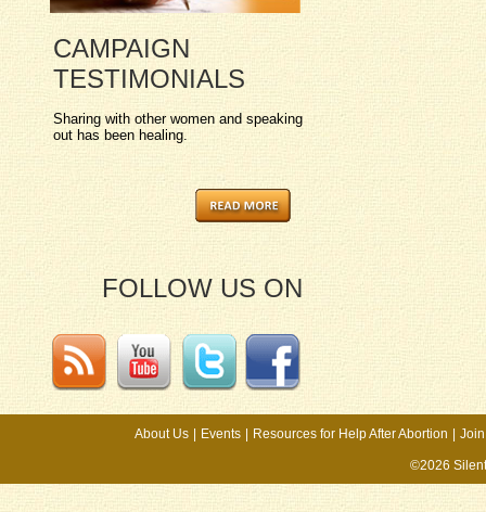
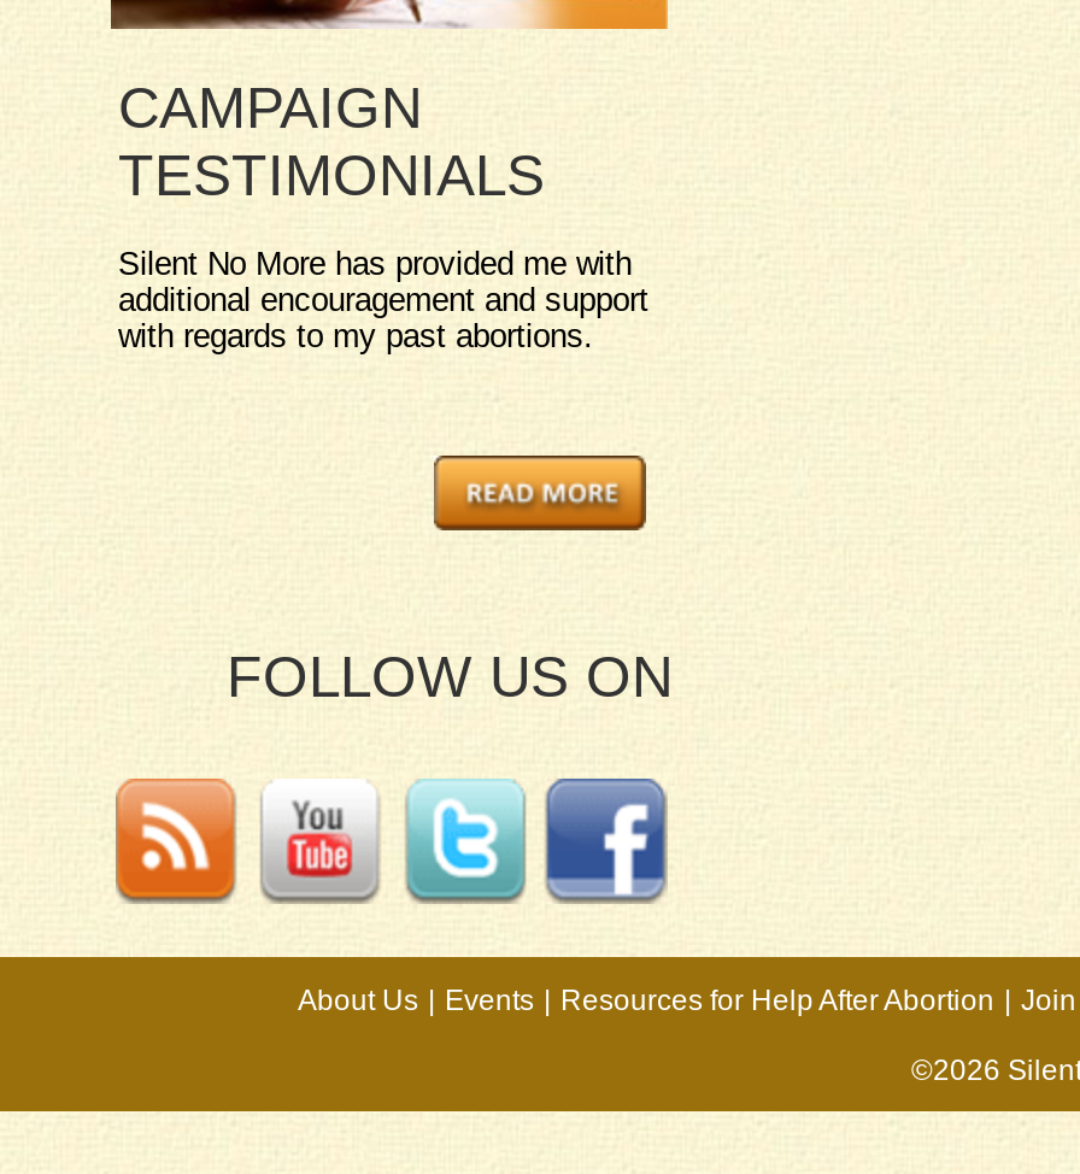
- Sharing with other women and speaking
- out has been healing.
+ Silent No More has provided me with
+ additional encouragement and support
+ with regards to my past abortions.
